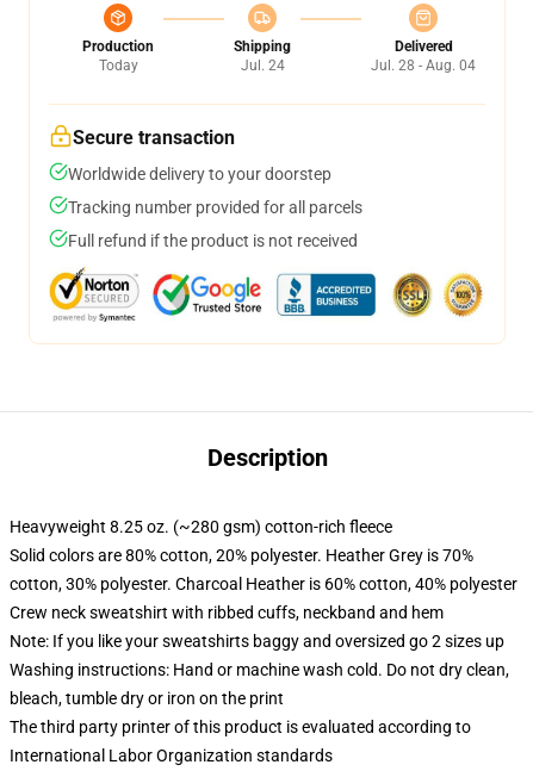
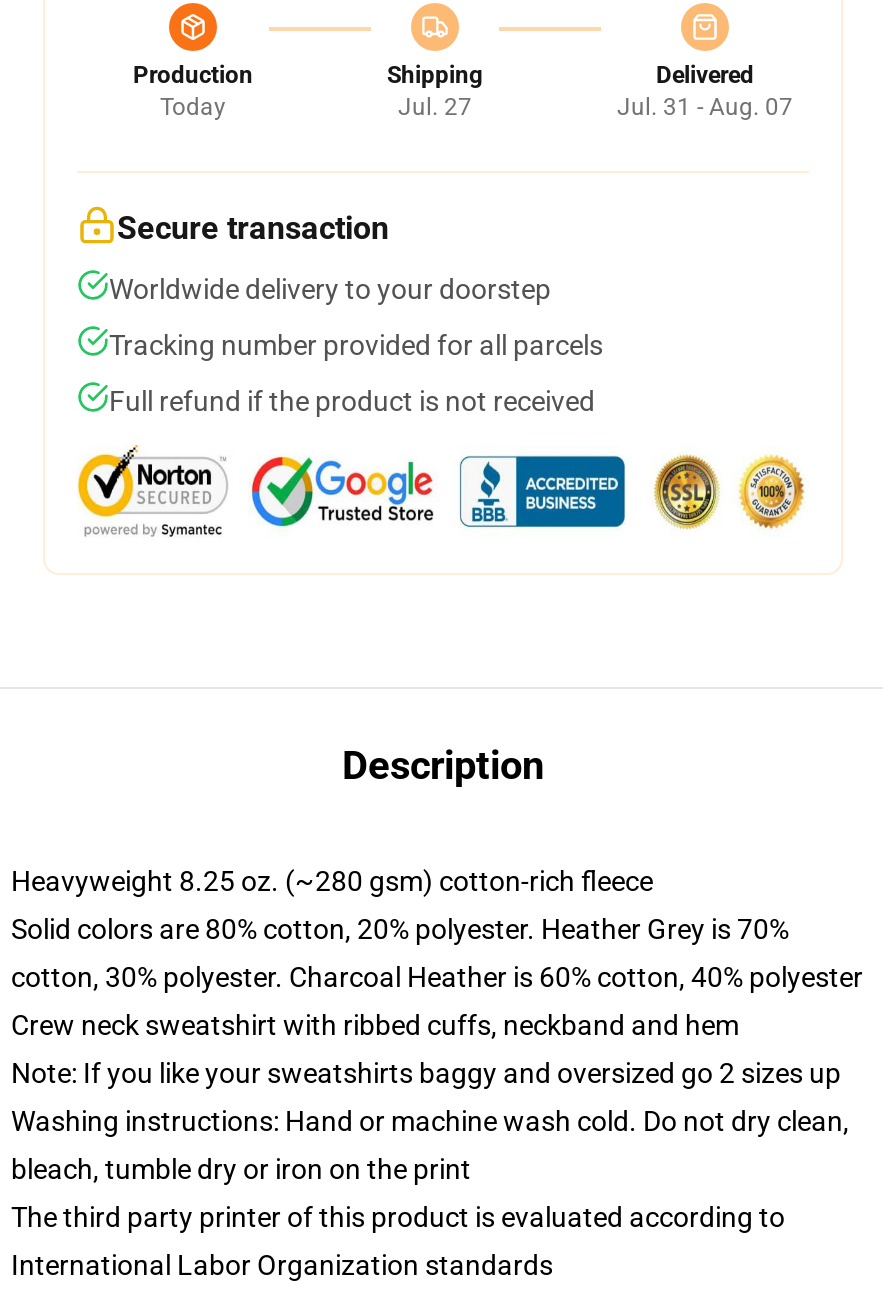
- Jul. 24
+ Jul. 27

- Jul. 28 - Aug. 04
+ Jul. 31 - Aug. 07
